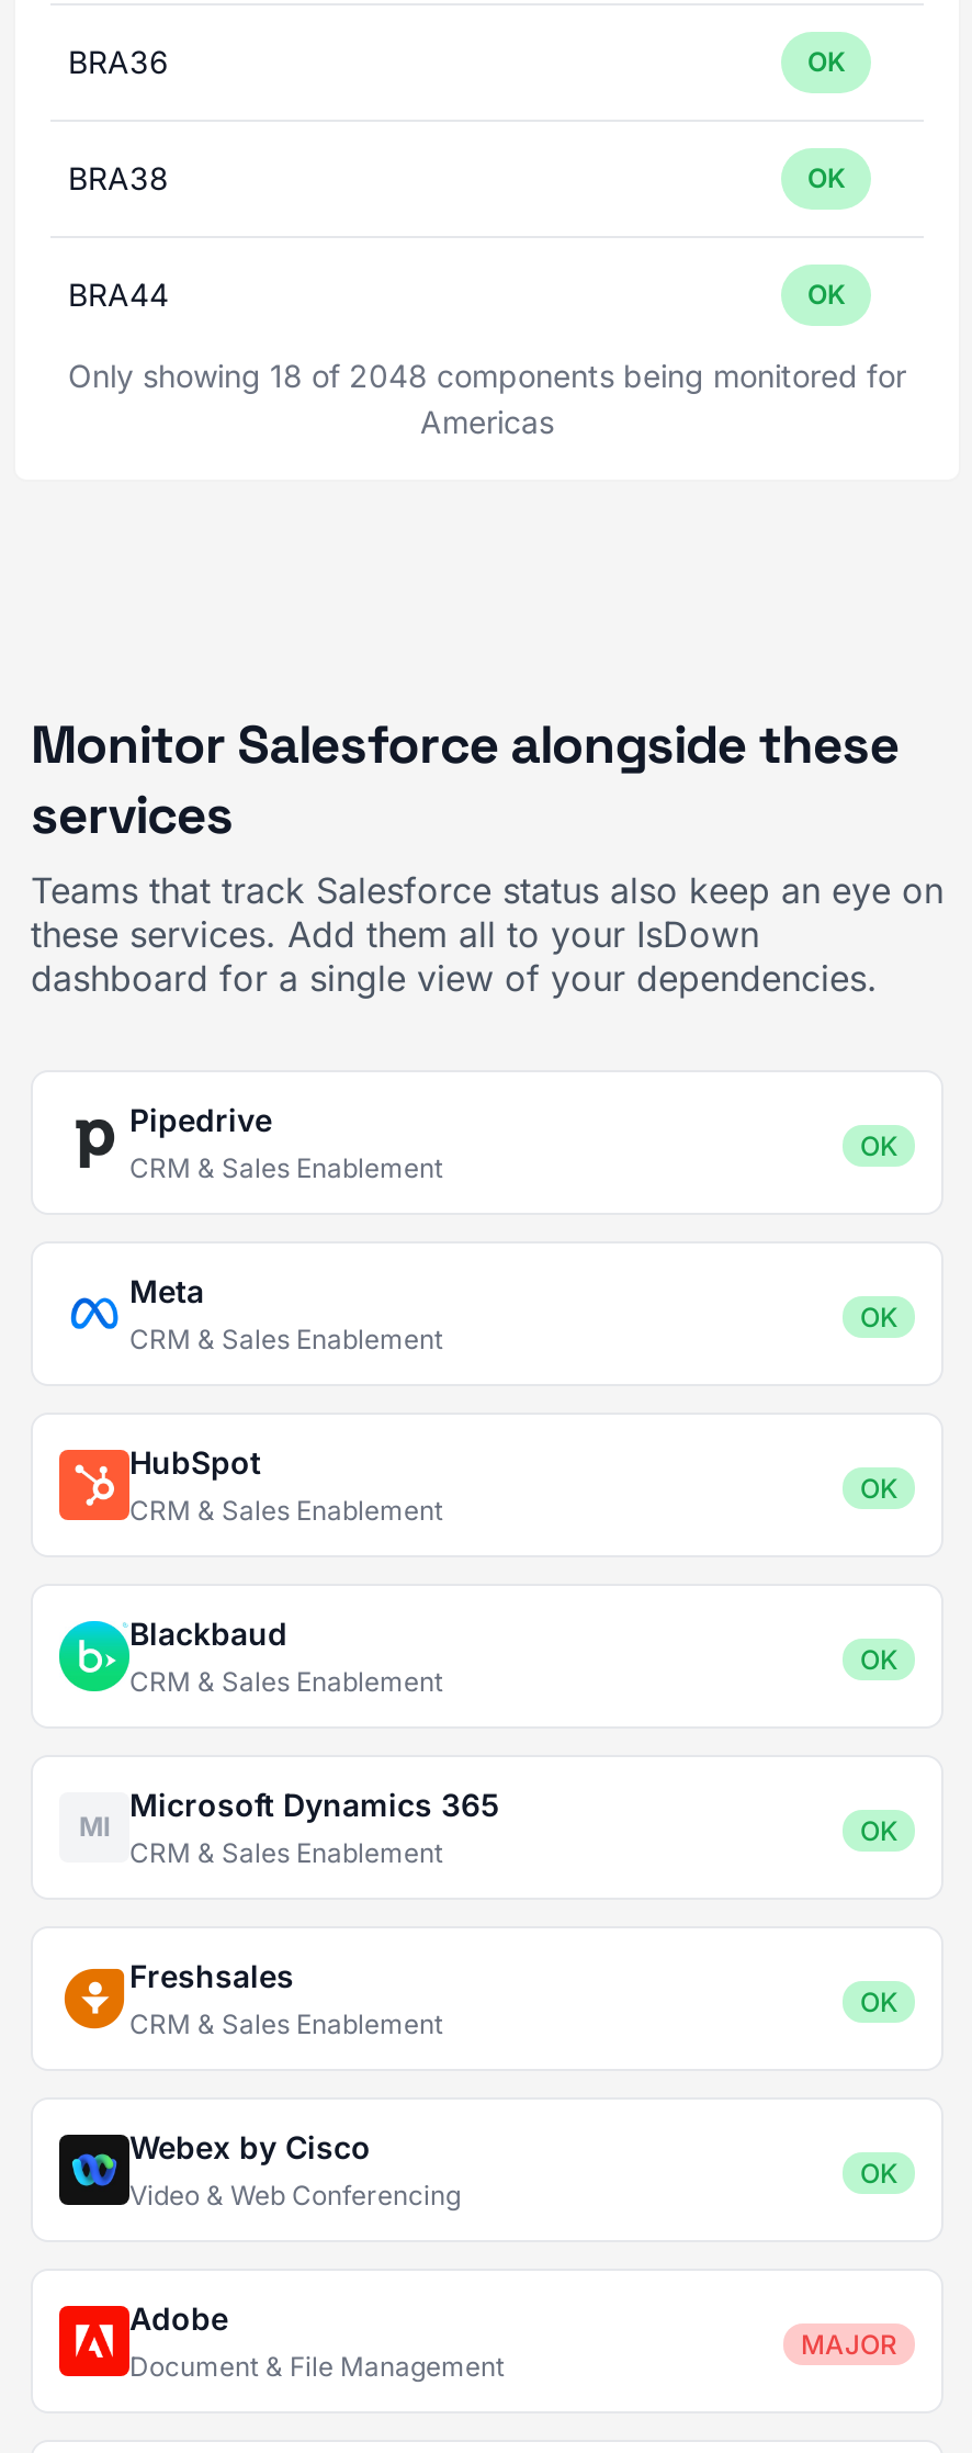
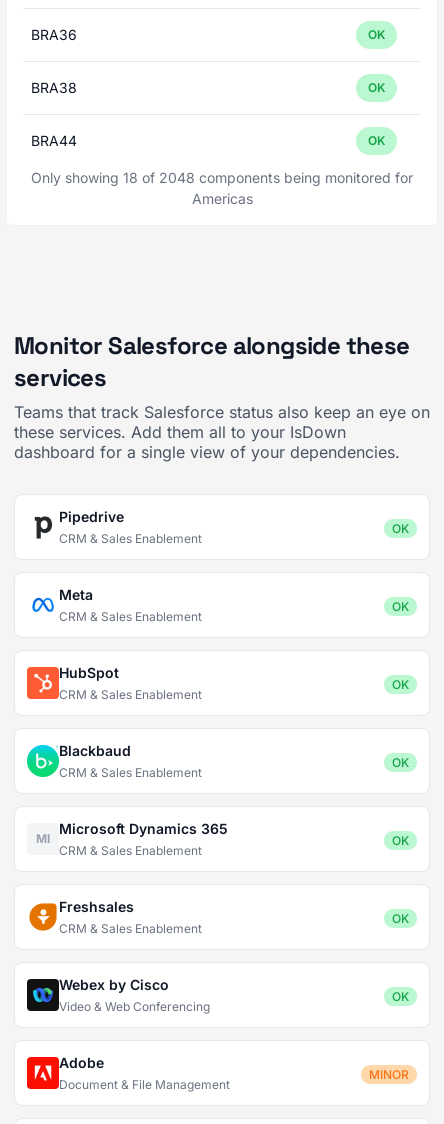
- MAJOR
+ MINOR
